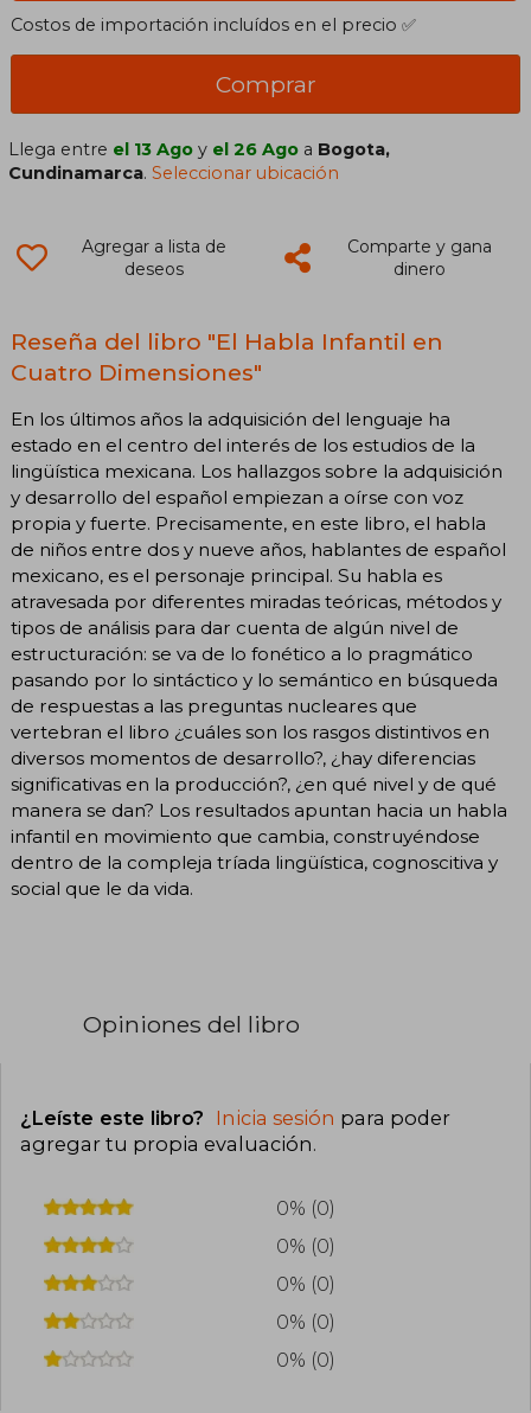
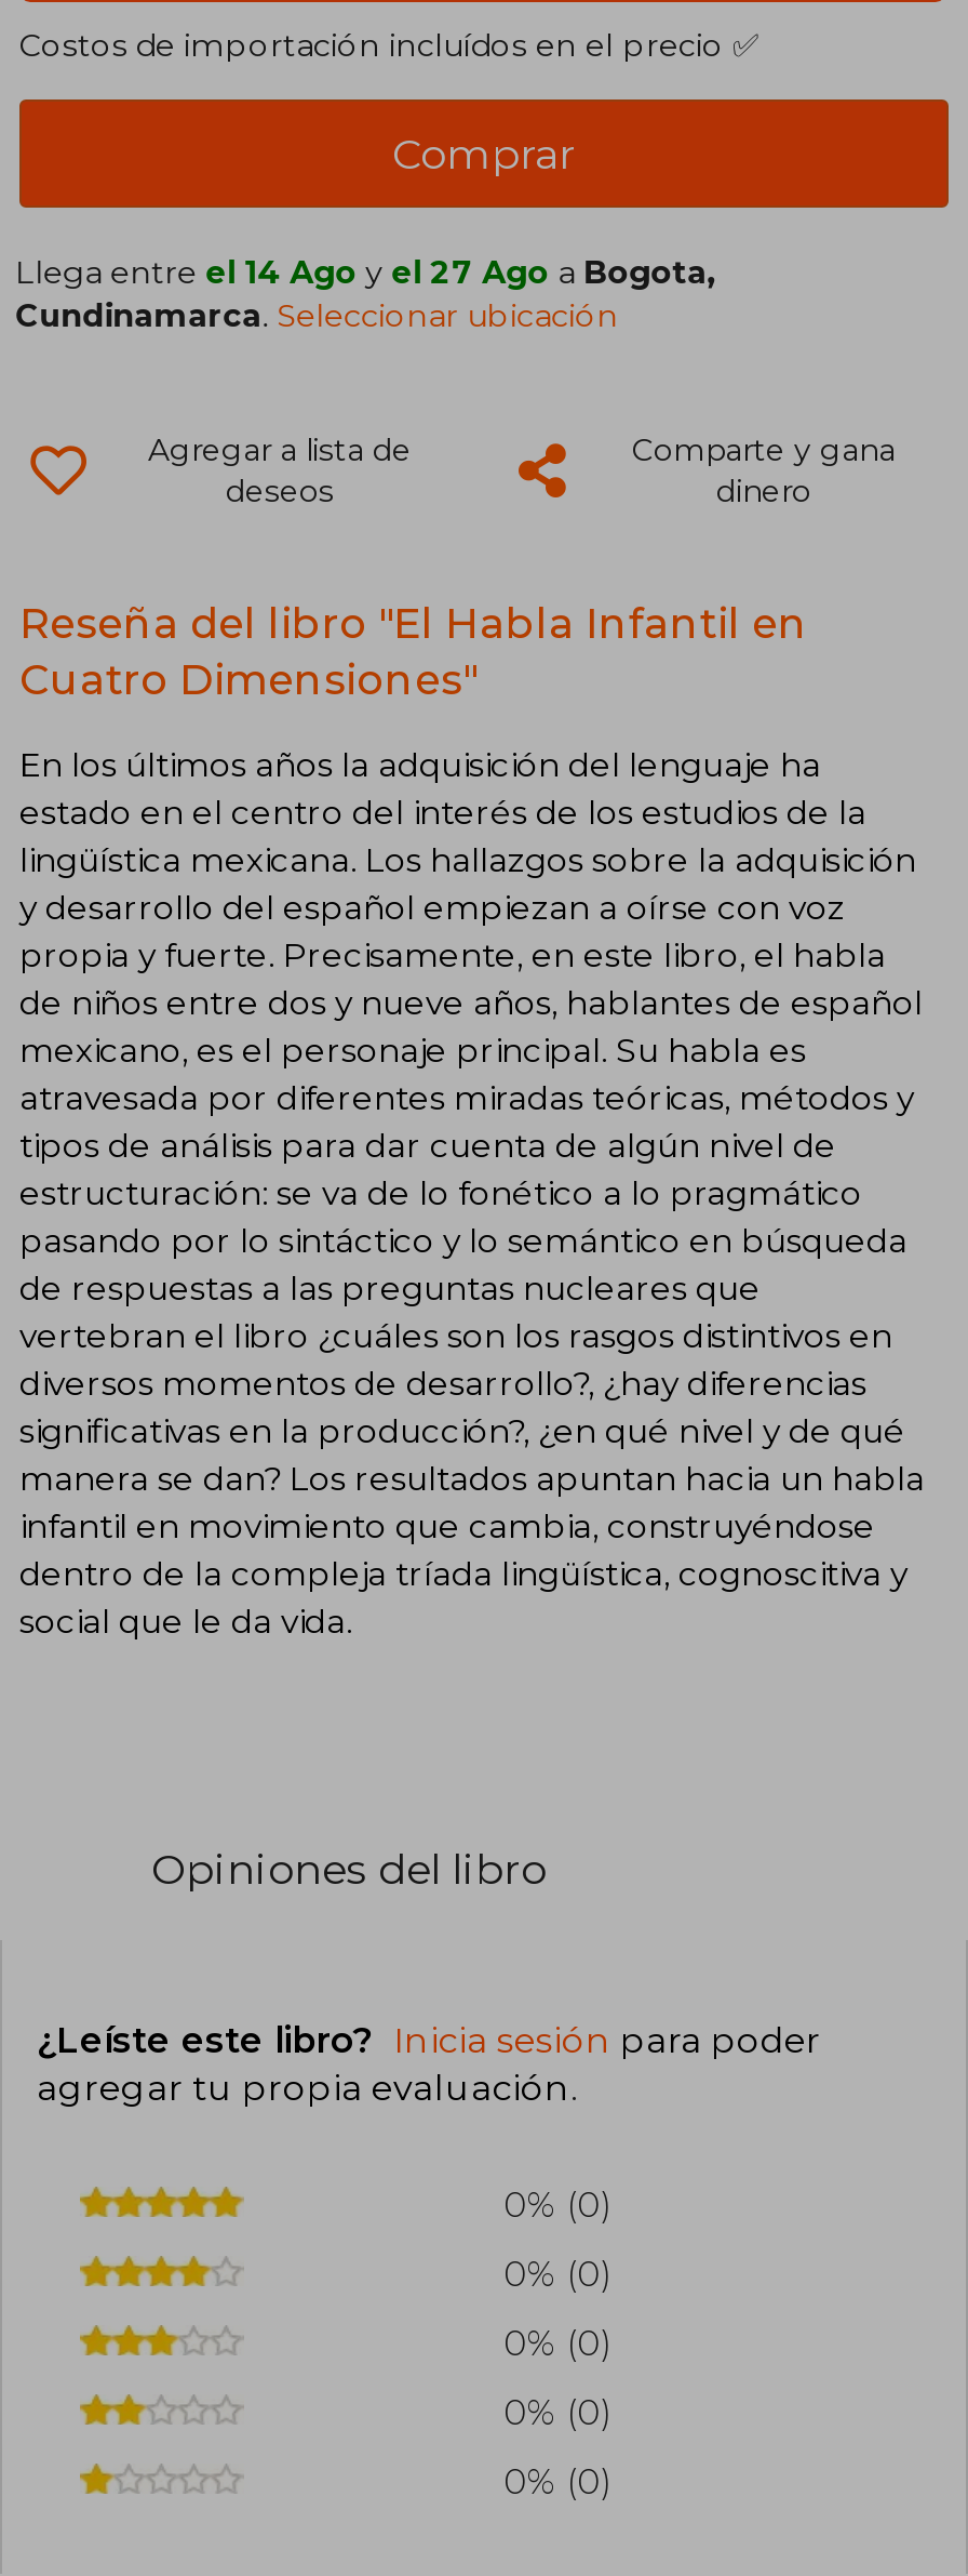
- Llega entre el 13 Ago y el 26 Ago a Bogota,
+ Llega entre el 14 Ago y el 27 Ago a Bogota,
